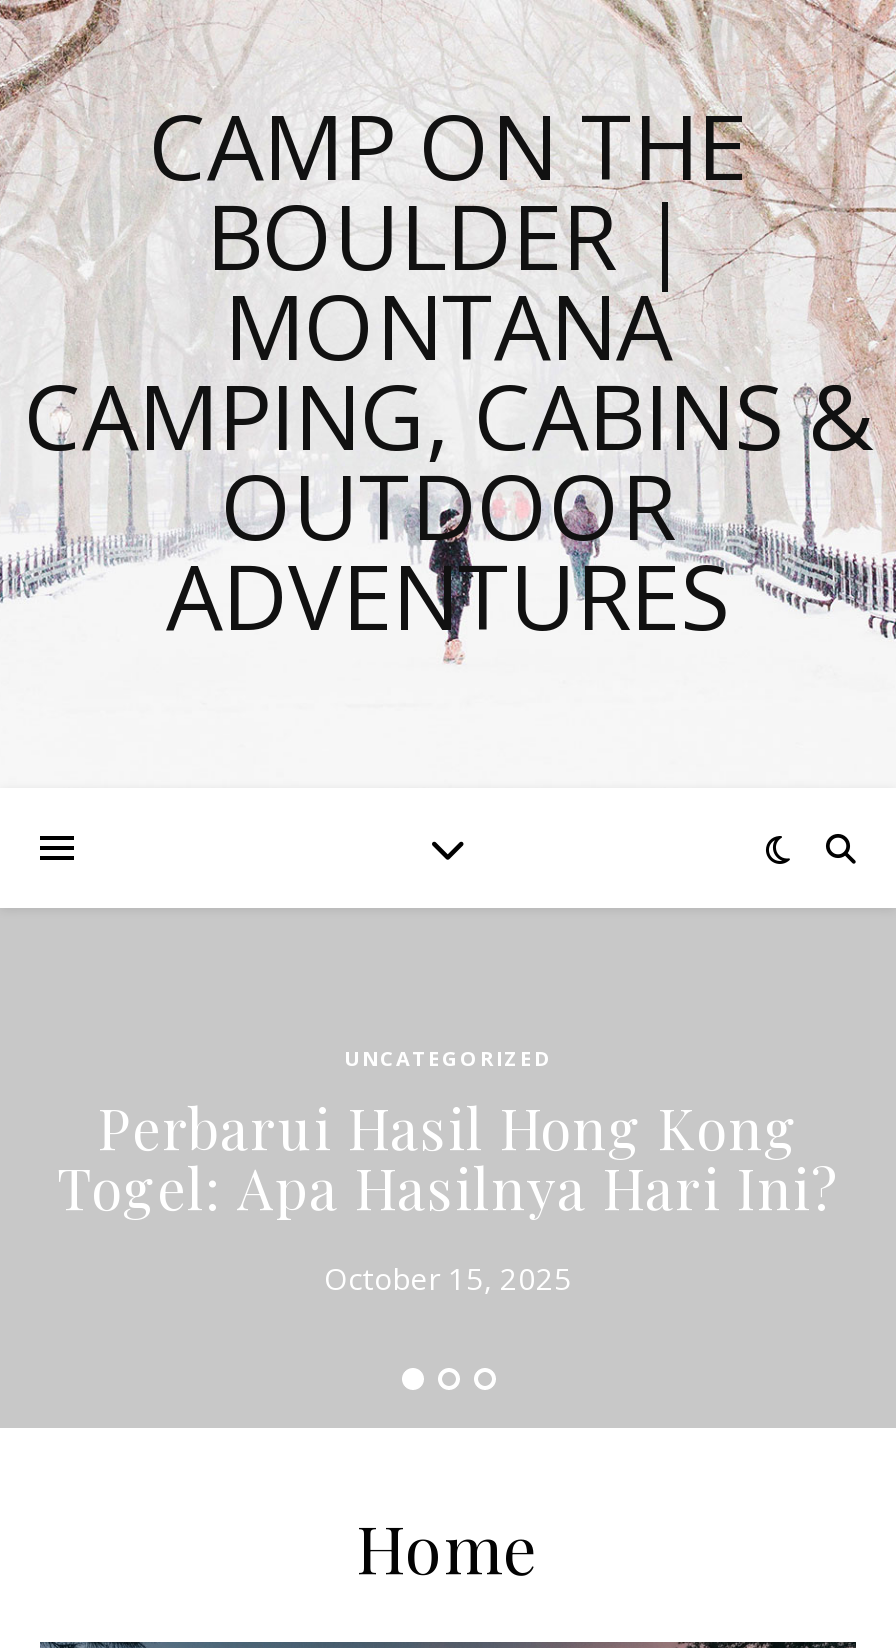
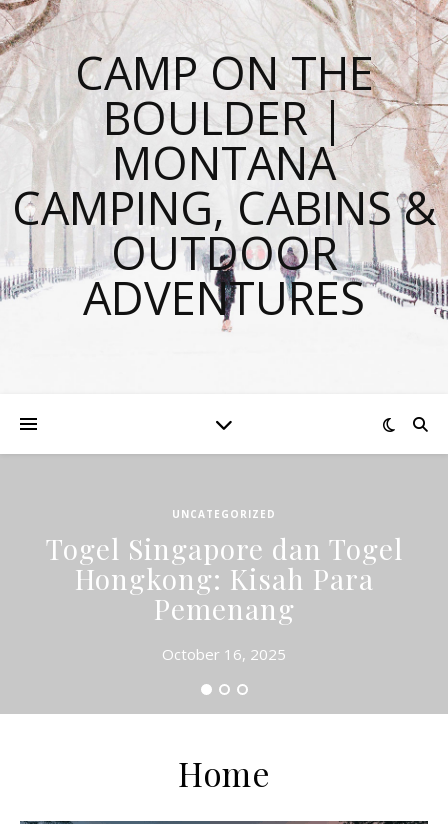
- Perbarui Hasil Hong Kong
- Togel: Apa Hasilnya Hari Ini?
+ Togel Singapore dan Togel
+ Hongkong: Kisah Para
+ Pemenang

- October 15, 2025
+ October 16, 2025
